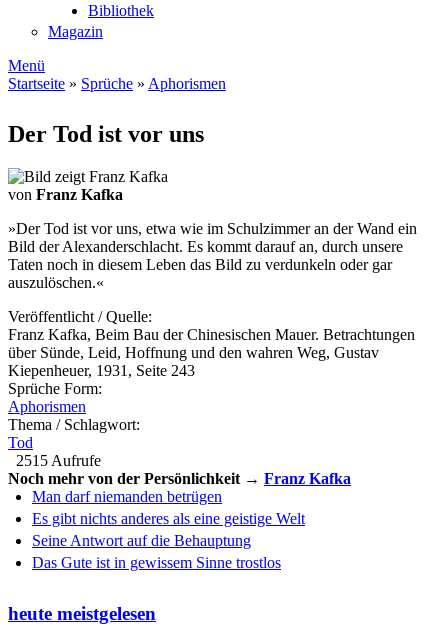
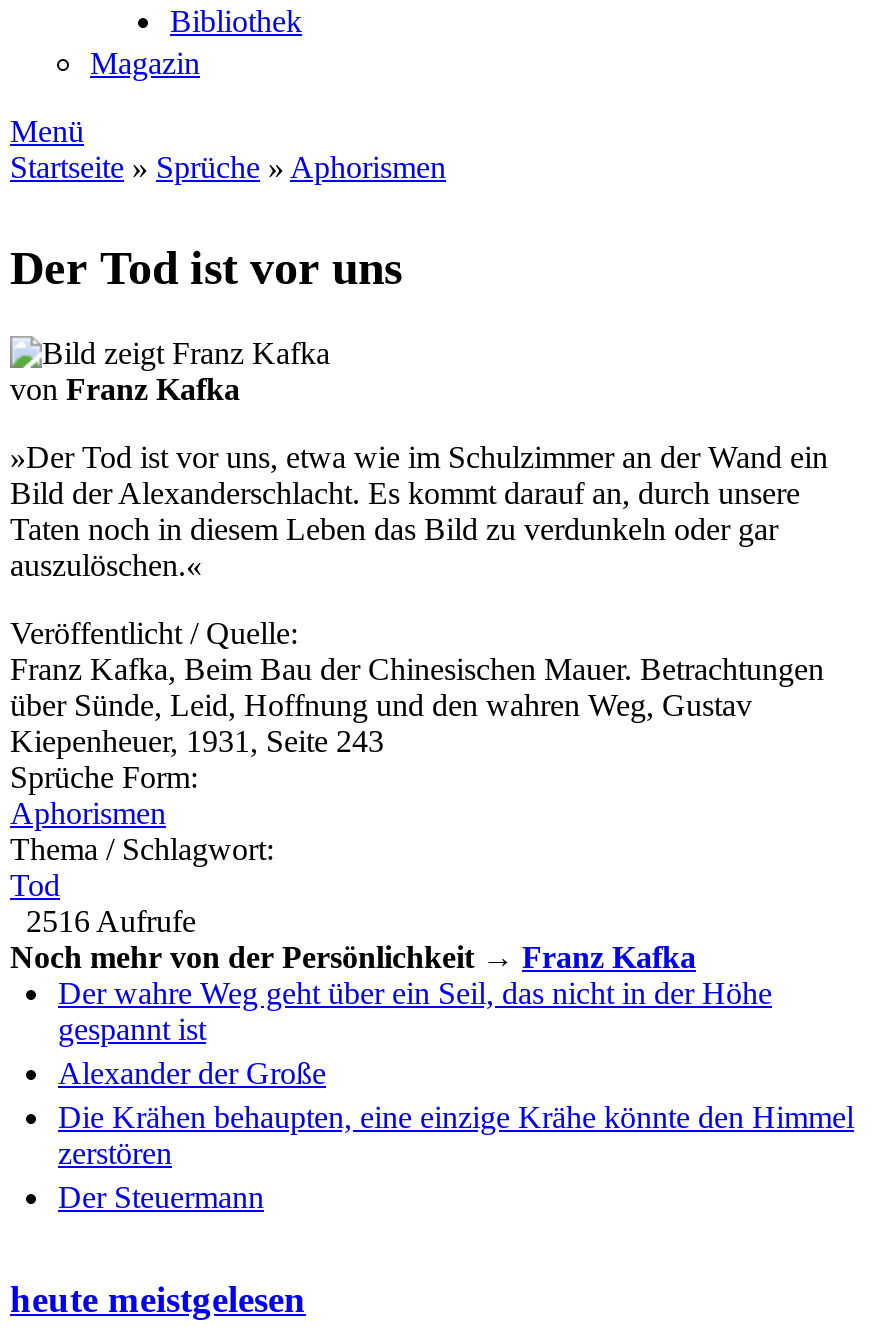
- 2515 Aufrufe
+ 2516 Aufrufe

- Man darf niemanden betrügen
- Es gibt nichts anderes als eine geistige Welt
- Seine Antwort auf die Behauptung
- Das Gute ist in gewissem Sinne trostlos
+ Der wahre Weg geht über ein Seil, das nicht in der Höhe
+ gespannt ist
+ Alexander der Große
+ Die Krähen behaupten, eine einzige Krähe könnte den Himmel
+ zerstören
+ Der Steuermann
